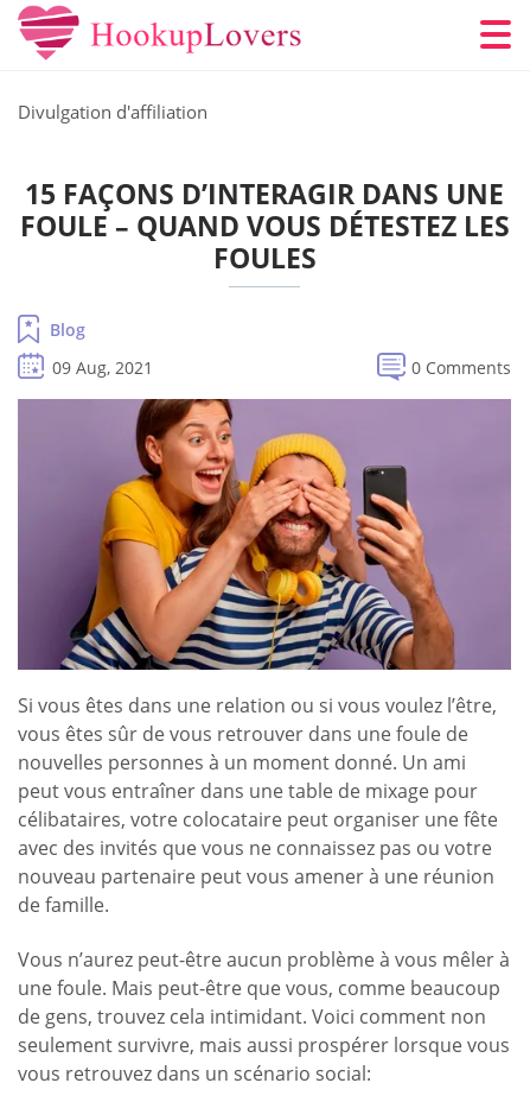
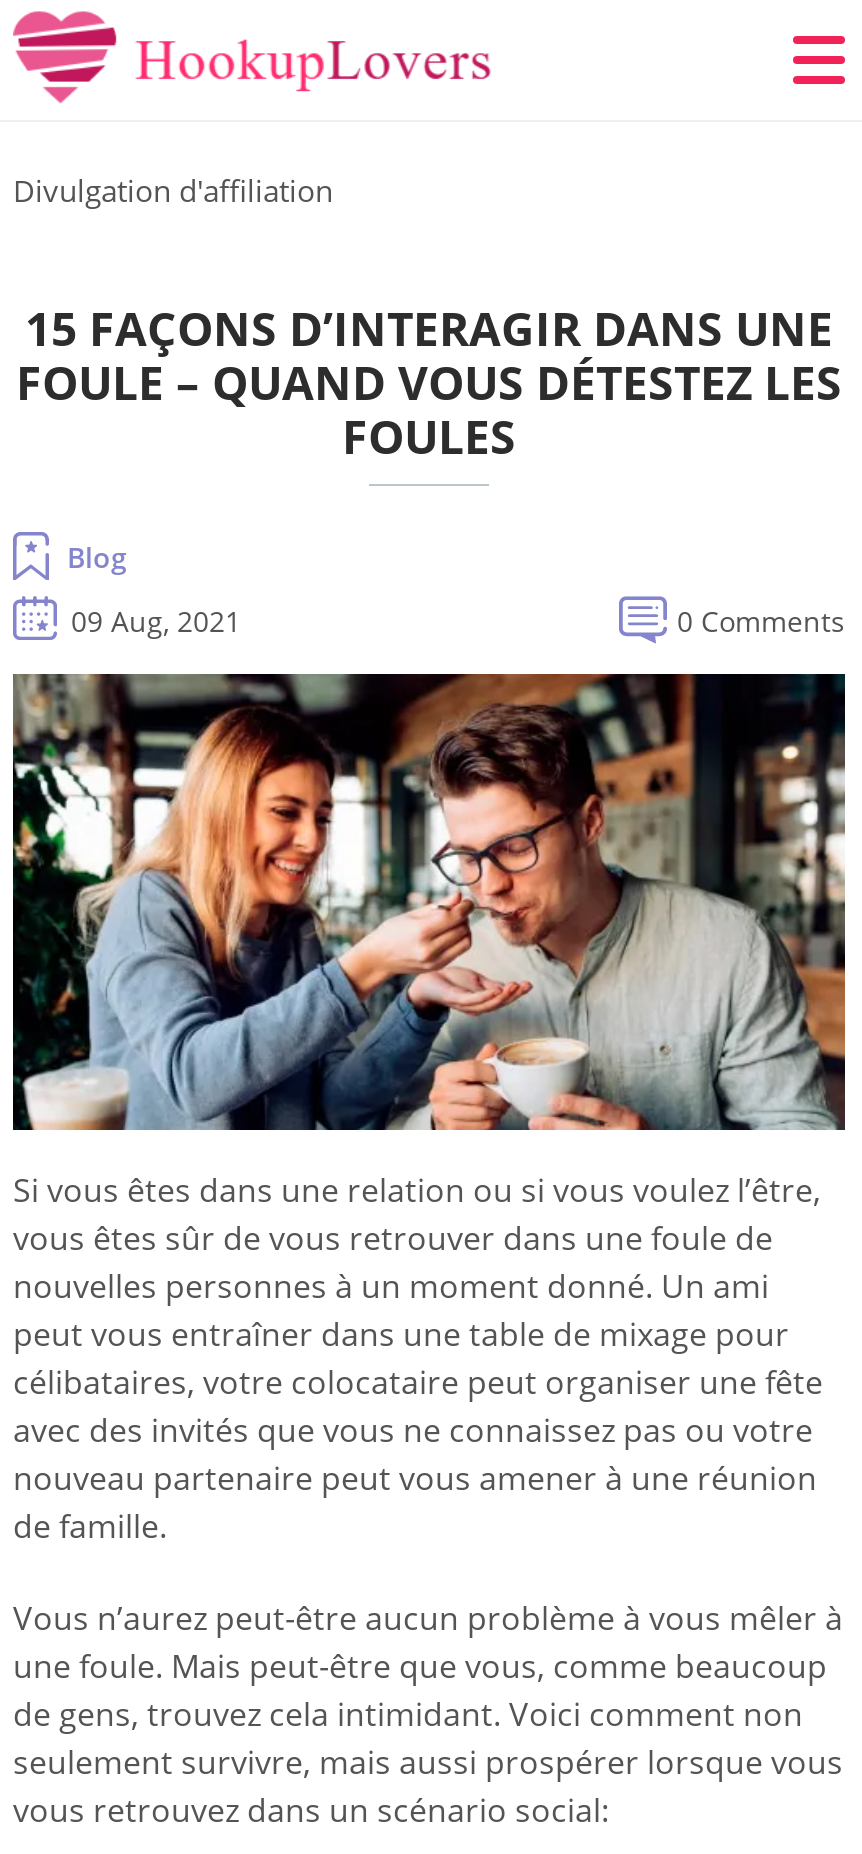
- [image]
+ [image]
